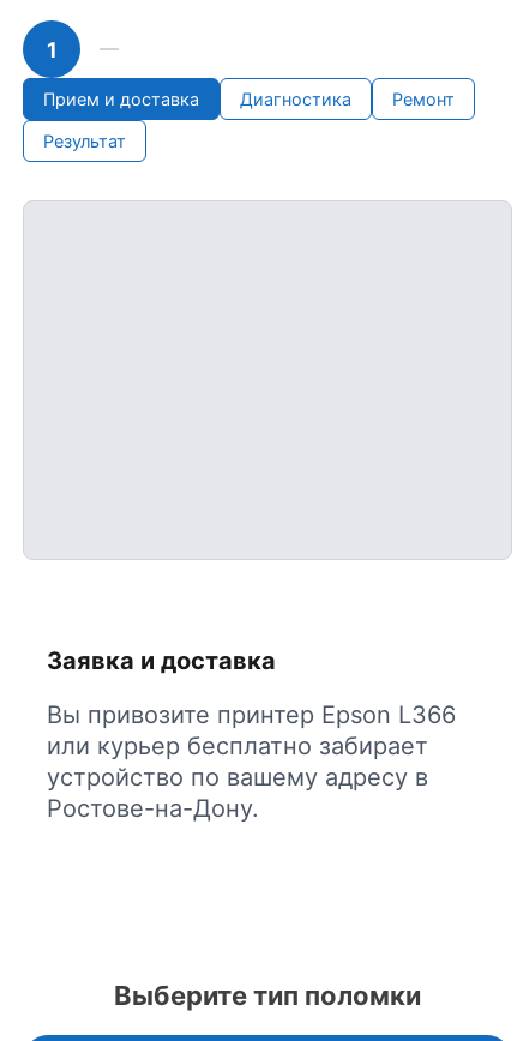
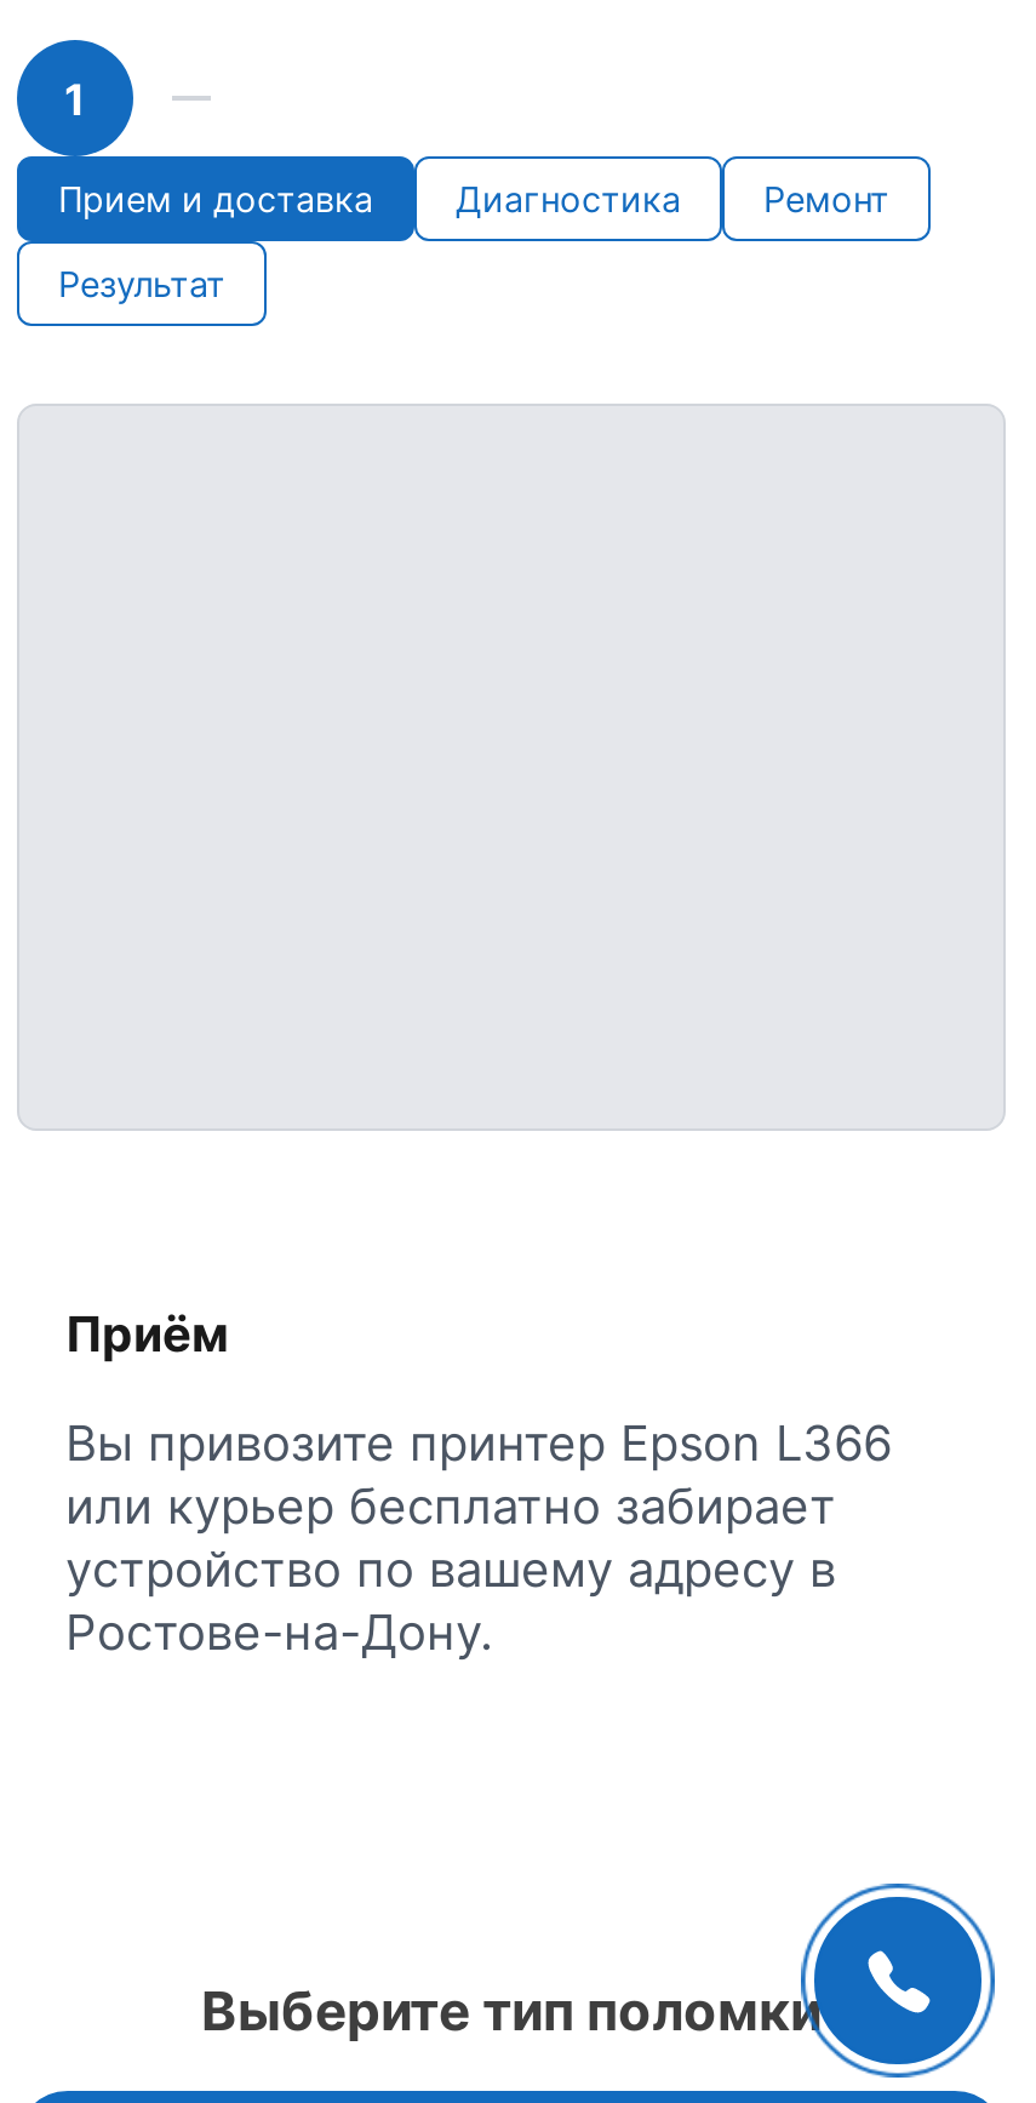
- Заявка и доставка
+ Приём

+ [image]
